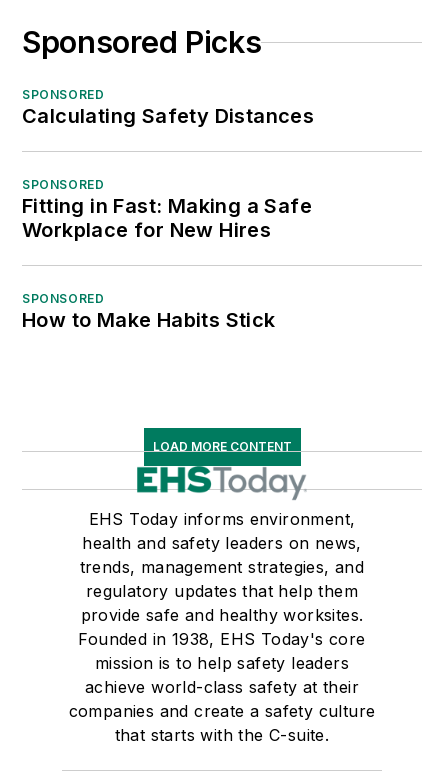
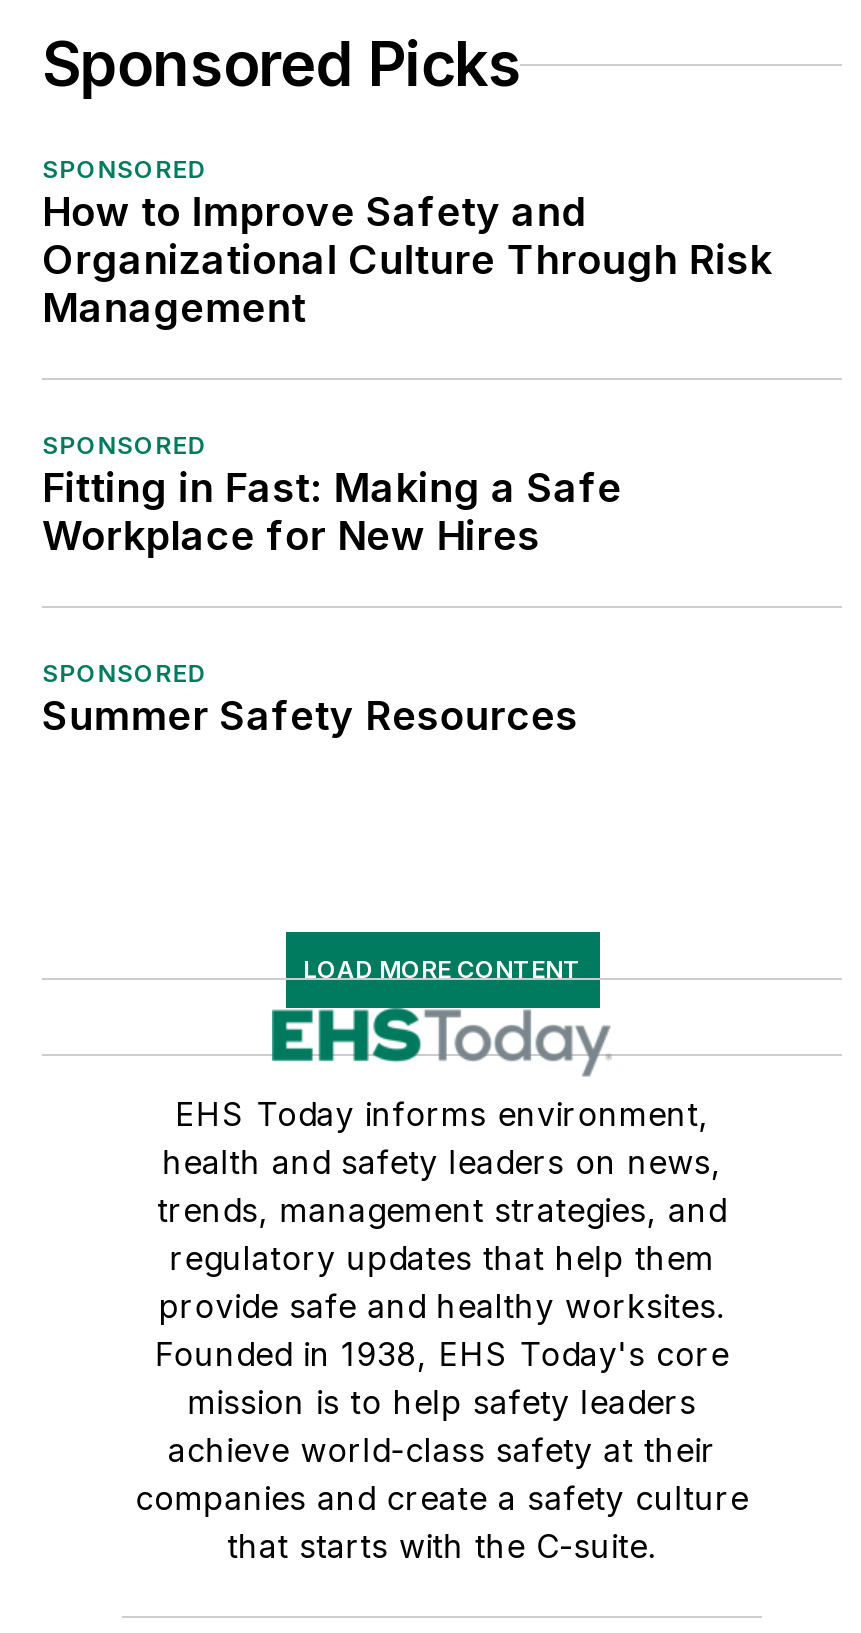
- Calculating Safety Distances
+ How to Improve Safety and
+ Organizational Culture Through Risk
+ Management

- How to Make Habits Stick
+ Summer Safety Resources
